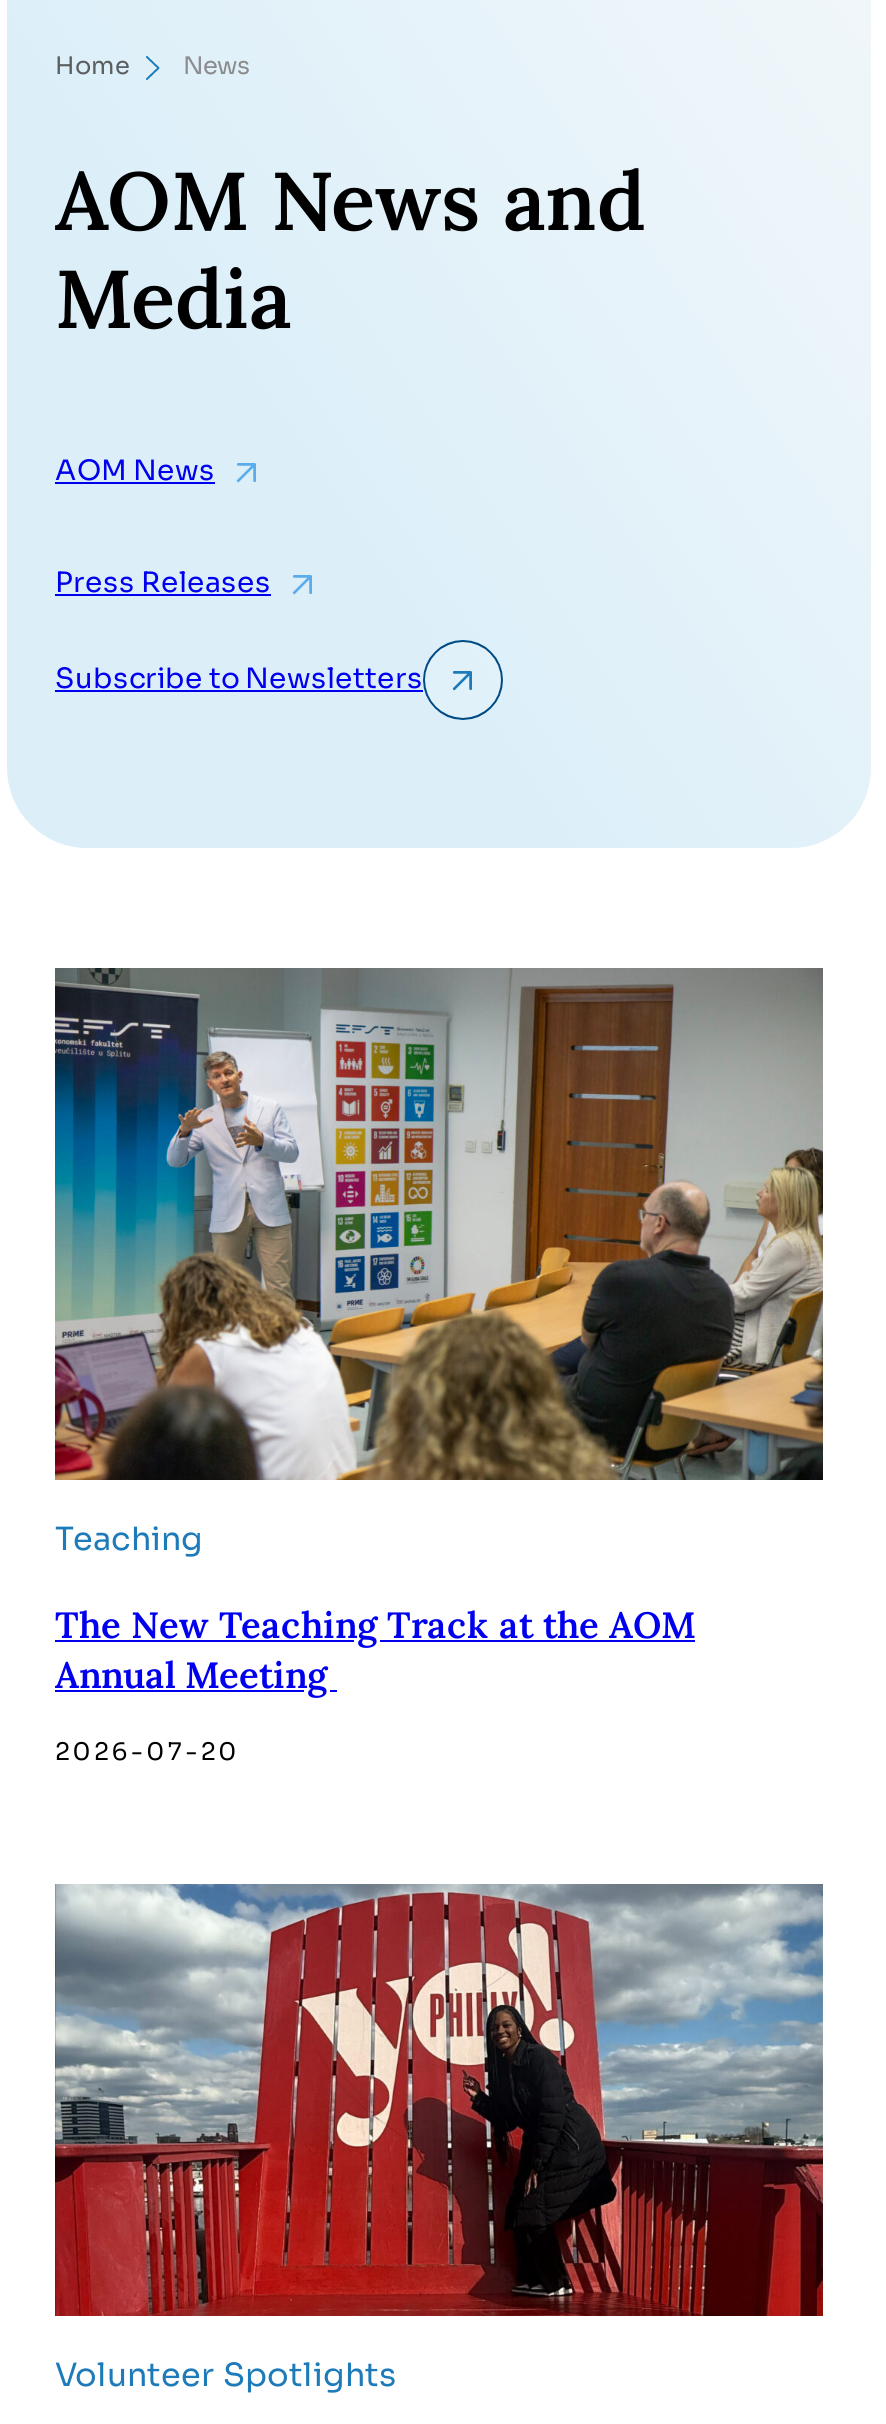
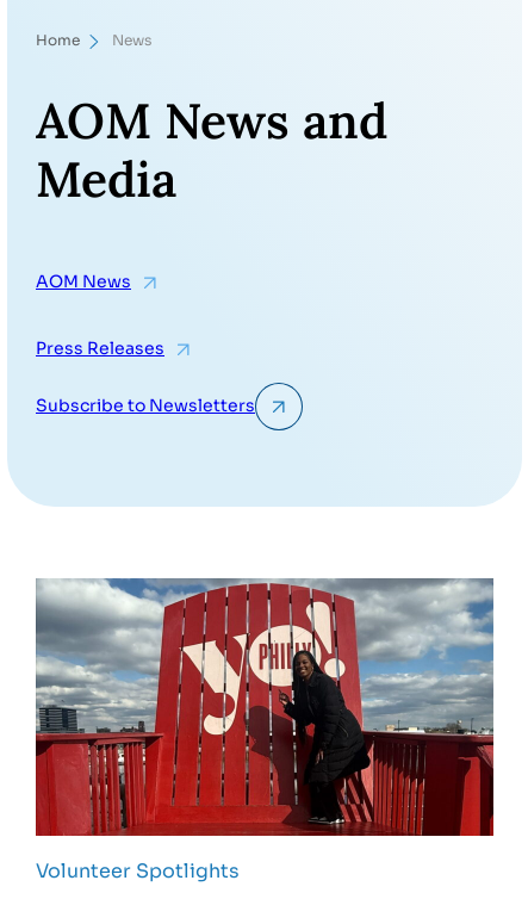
- [image]
- Teaching
- The New Teaching Track at the AOM
- Annual Meeting
- 2026-07-20
